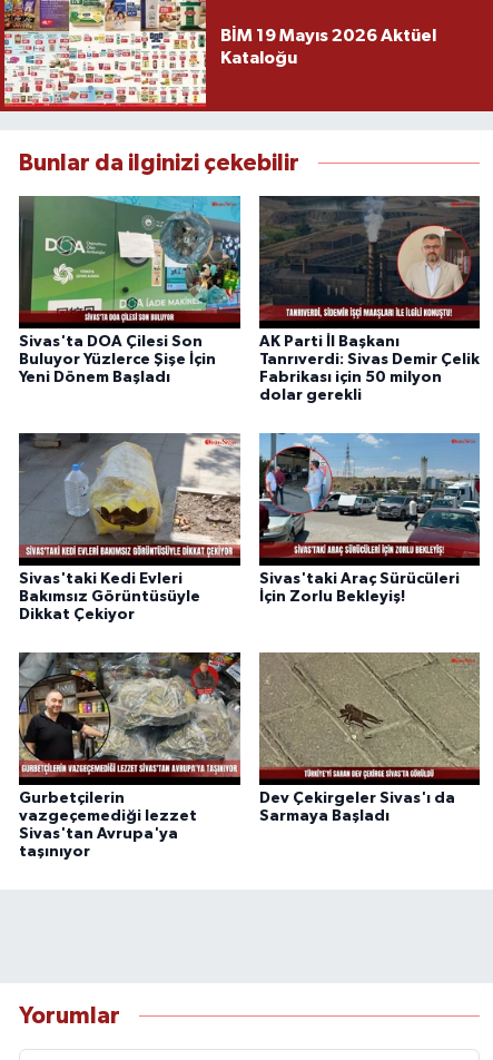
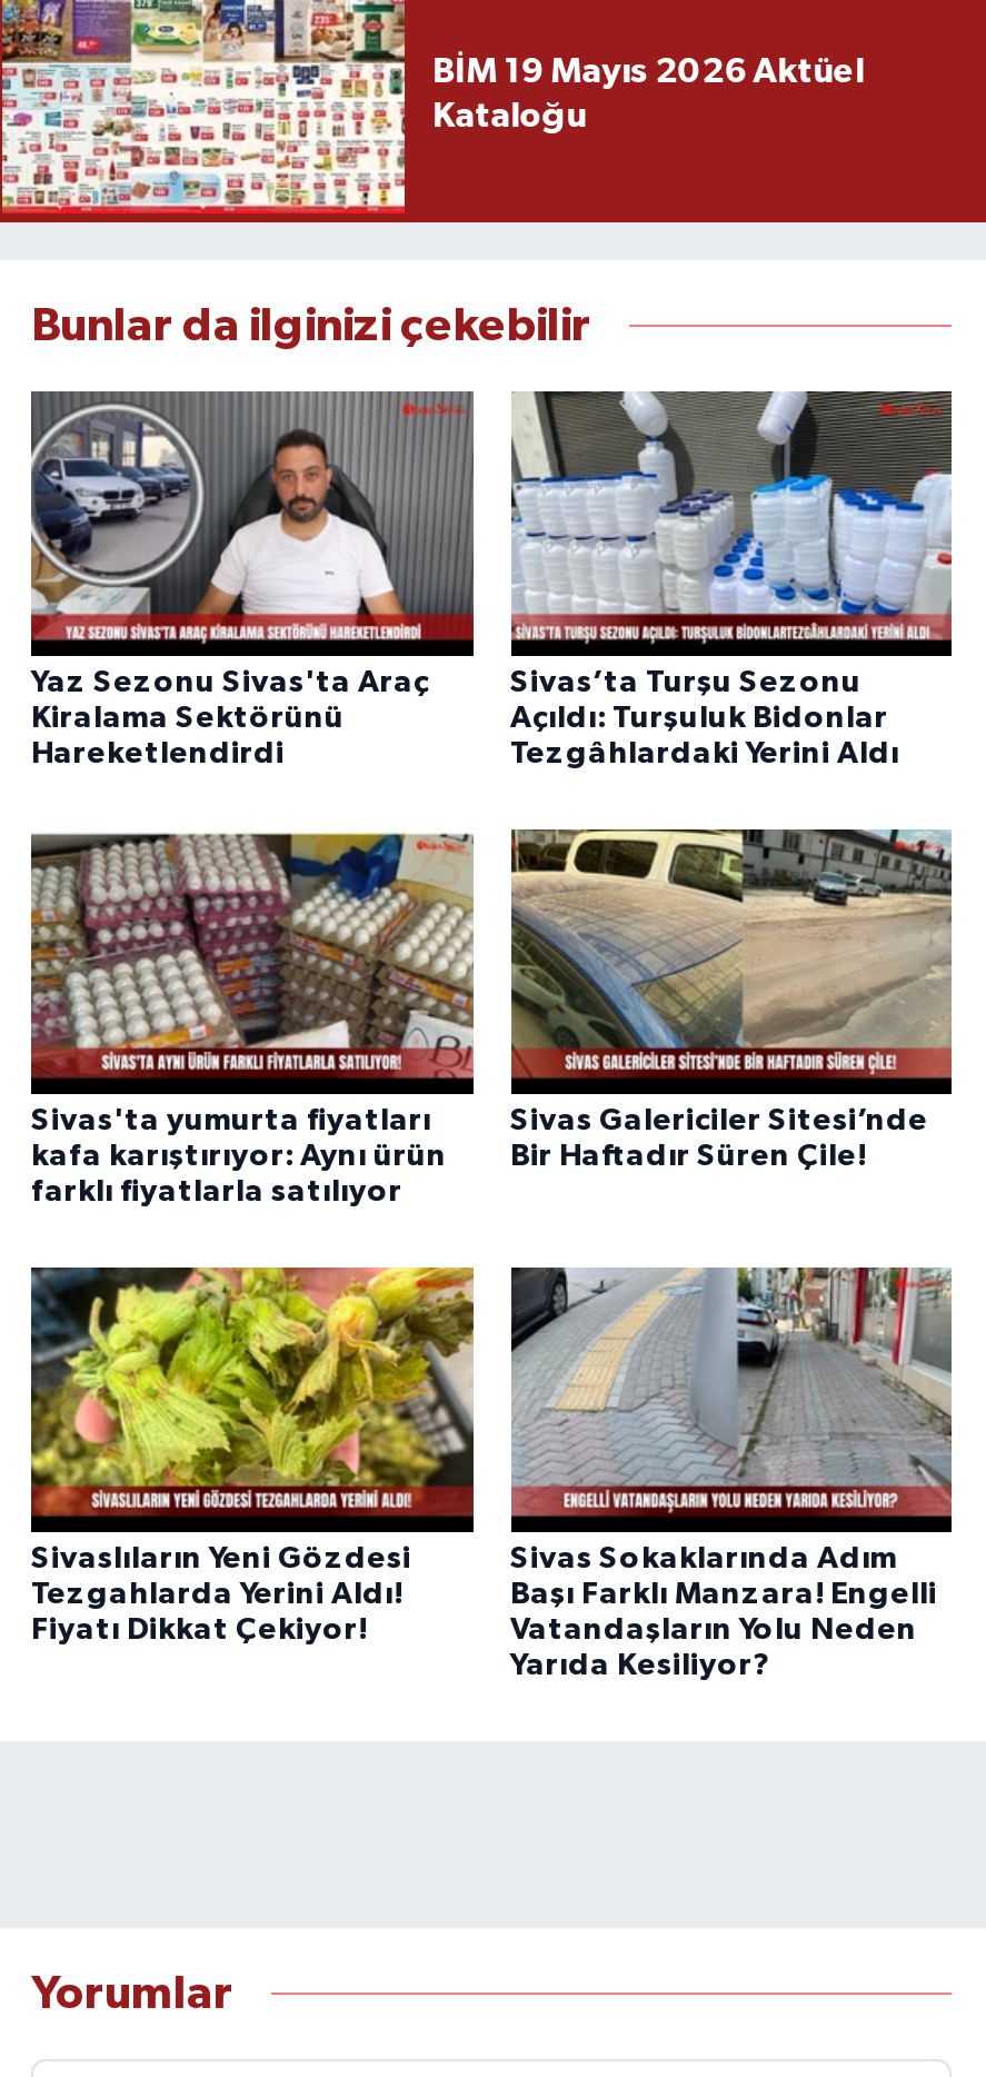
- [image]
- Sivas'ta DOA Çilesi Son
- Buluyor Yüzlerce Şişe İçin
- Yeni Dönem Başladı
+ [image]
+ Yaz Sezonu Sivas'ta Araç
+ Kiralama Sektörünü
+ Hareketlendirdi

- [image]
- AK Parti İl Başkanı
- Tanrıverdi: Sivas Demir Çelik
- Fabrikası için 50 milyon
- dolar gerekli
+ [image]
+ Sivas’ta Turşu Sezonu
+ Açıldı: Turşuluk Bidonlar
+ Tezgâhlardaki Yerini Aldı

- [image]
- Sivas'taki Kedi Evleri
- Bakımsız Görüntüsüyle
- Dikkat Çekiyor
+ [image]
+ Sivas'ta yumurta fiyatları
+ kafa karıştırıyor: Aynı ürün
+ farklı fiyatlarla satılıyor

- [image]
- Sivas'taki Araç Sürücüleri
- İçin Zorlu Bekleyiş!
+ [image]
+ Sivas Galericiler Sitesi’nde
+ Bir Haftadır Süren Çile!

- [image]
- Gurbetçilerin
- vazgeçemediği lezzet
- Sivas'tan Avrupa'ya
- taşınıyor
+ [image]
+ Sivaslıların Yeni Gözdesi
+ Tezgahlarda Yerini Aldı!
+ Fiyatı Dikkat Çekiyor!

- [image]
- Dev Çekirgeler Sivas'ı da
- Sarmaya Başladı
+ [image]
+ Sivas Sokaklarında Adım
+ Başı Farklı Manzara! Engelli
+ Vatandaşların Yolu Neden
+ Yarıda Kesiliyor?
